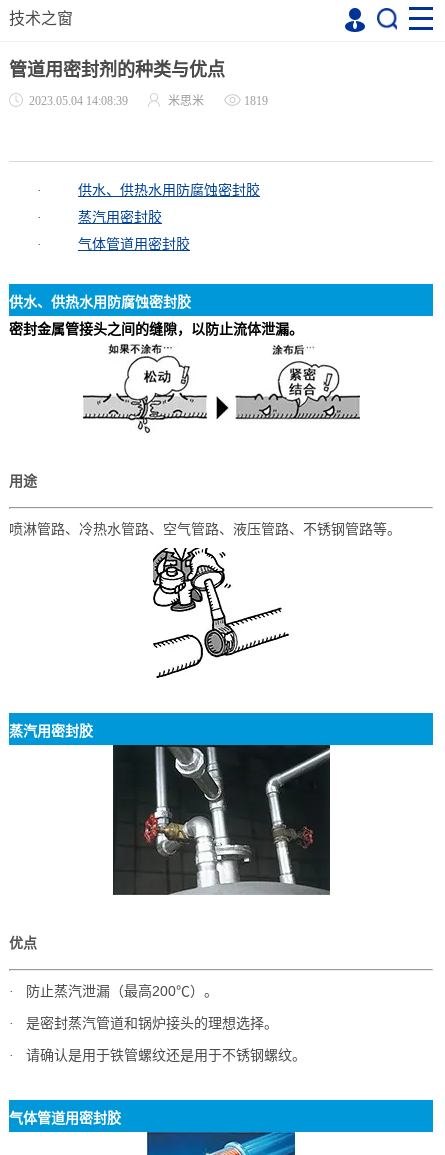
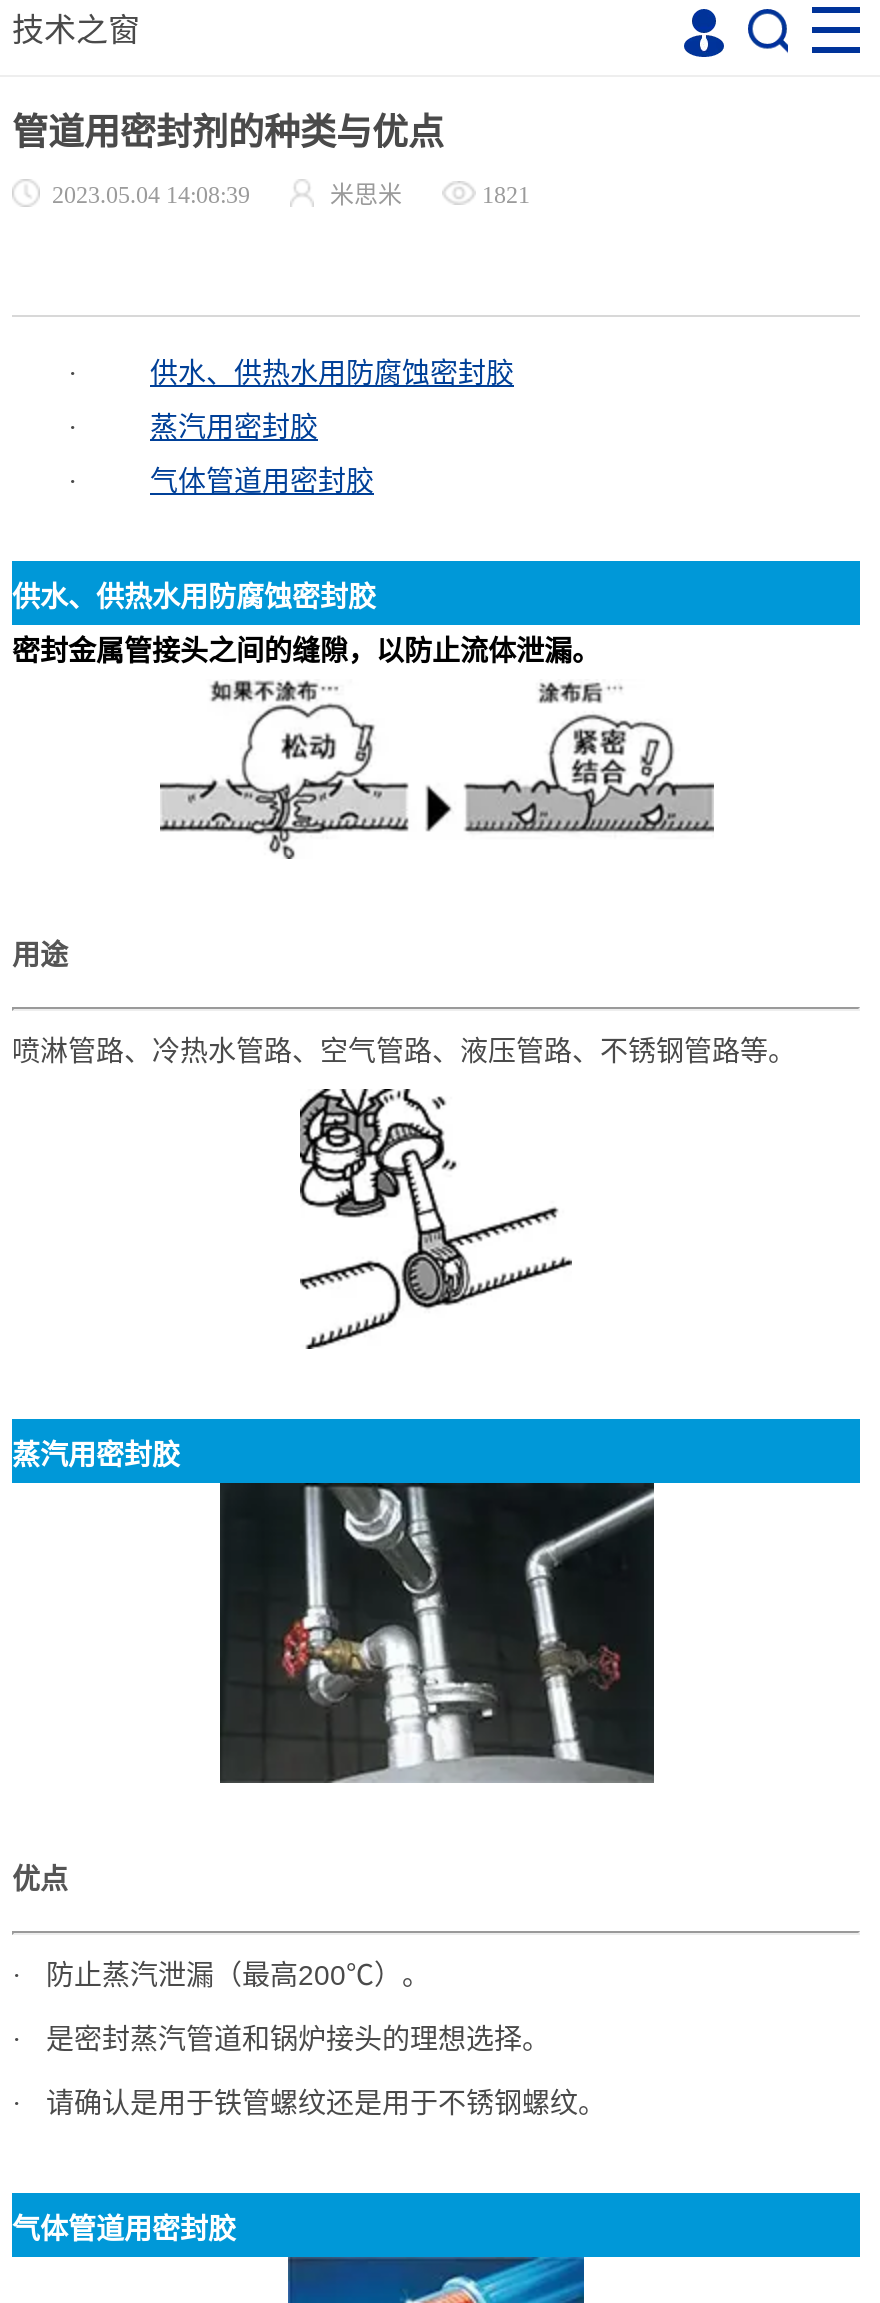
- 1819
+ 1821
